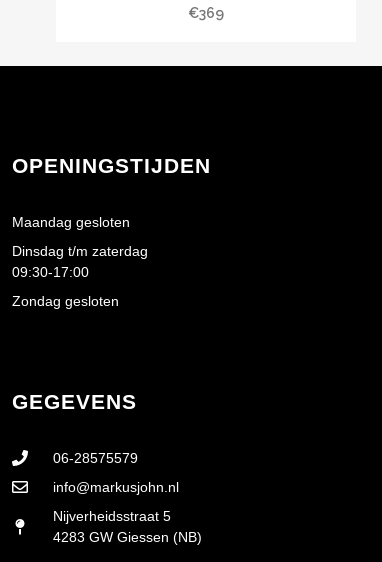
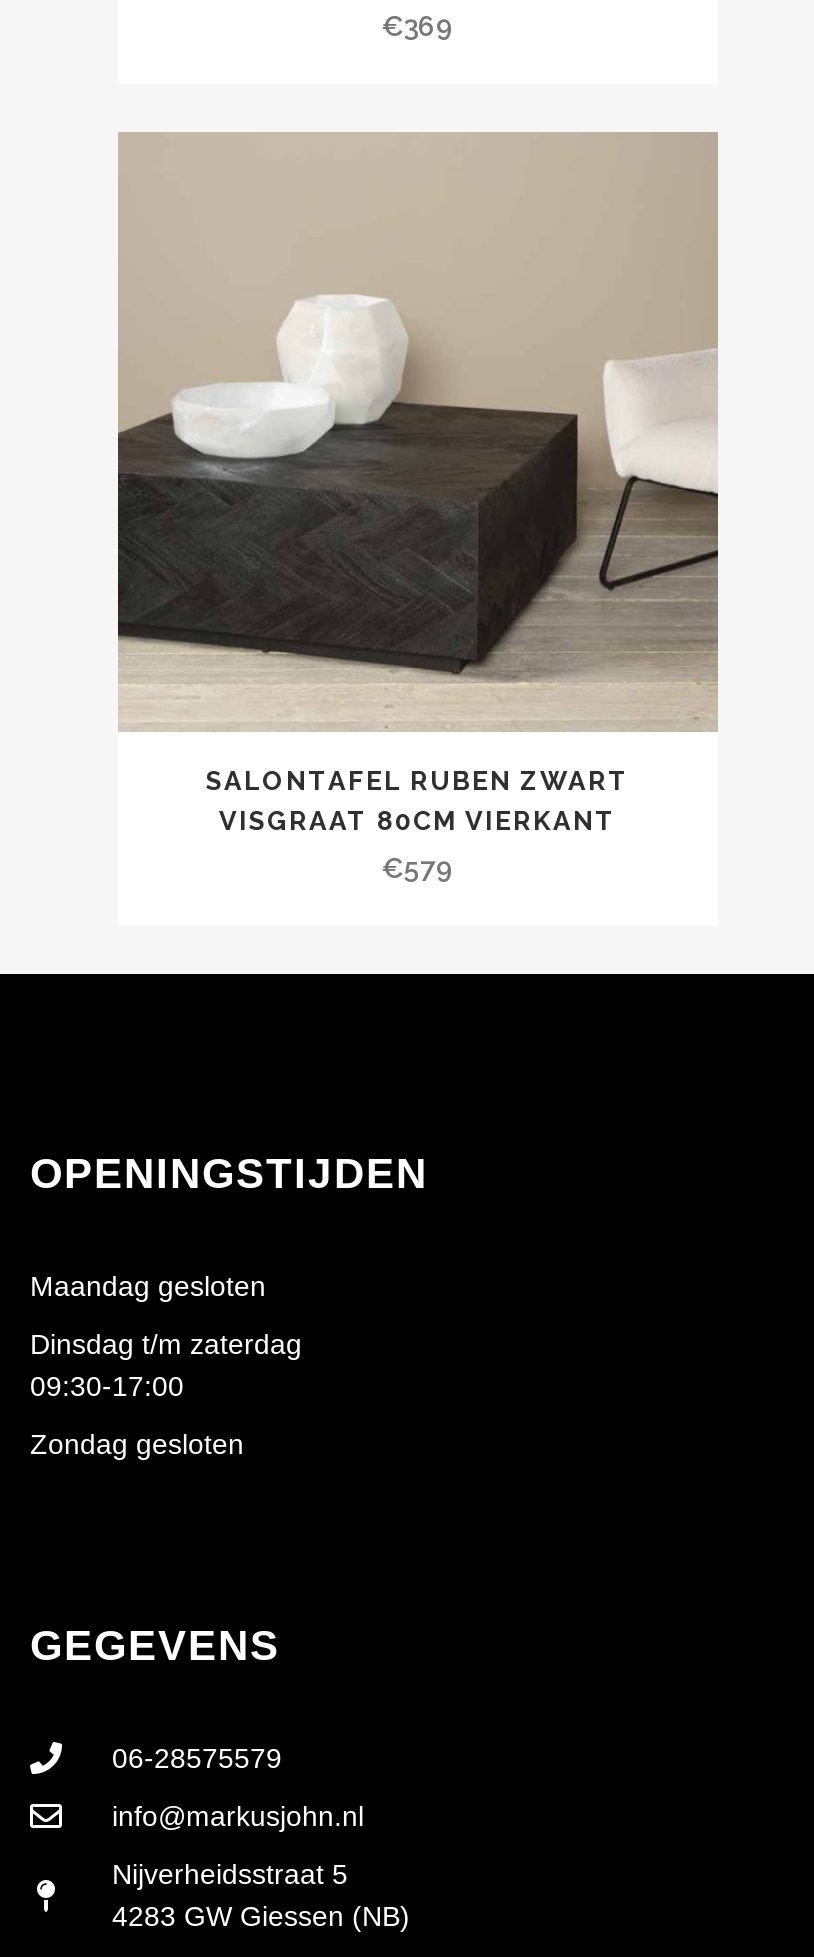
+ [image]
+ SALONTAFEL RUBEN ZWART
+ VISGRAAT 80CM VIERKANT
+ €579
